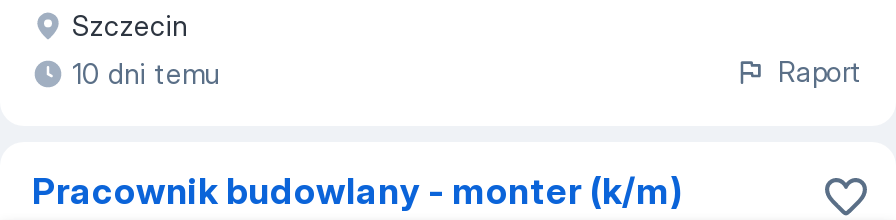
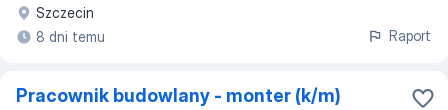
- 10 dni temu
+ 8 dni temu
